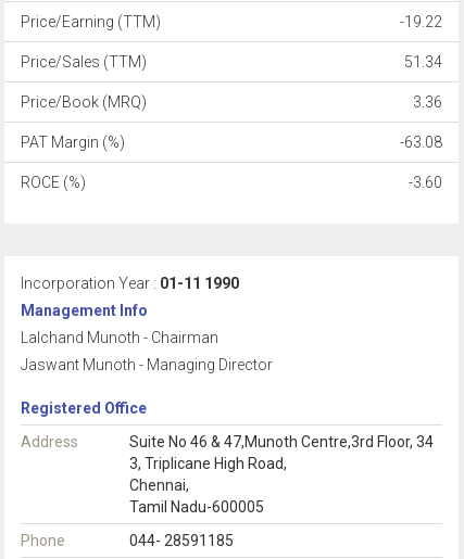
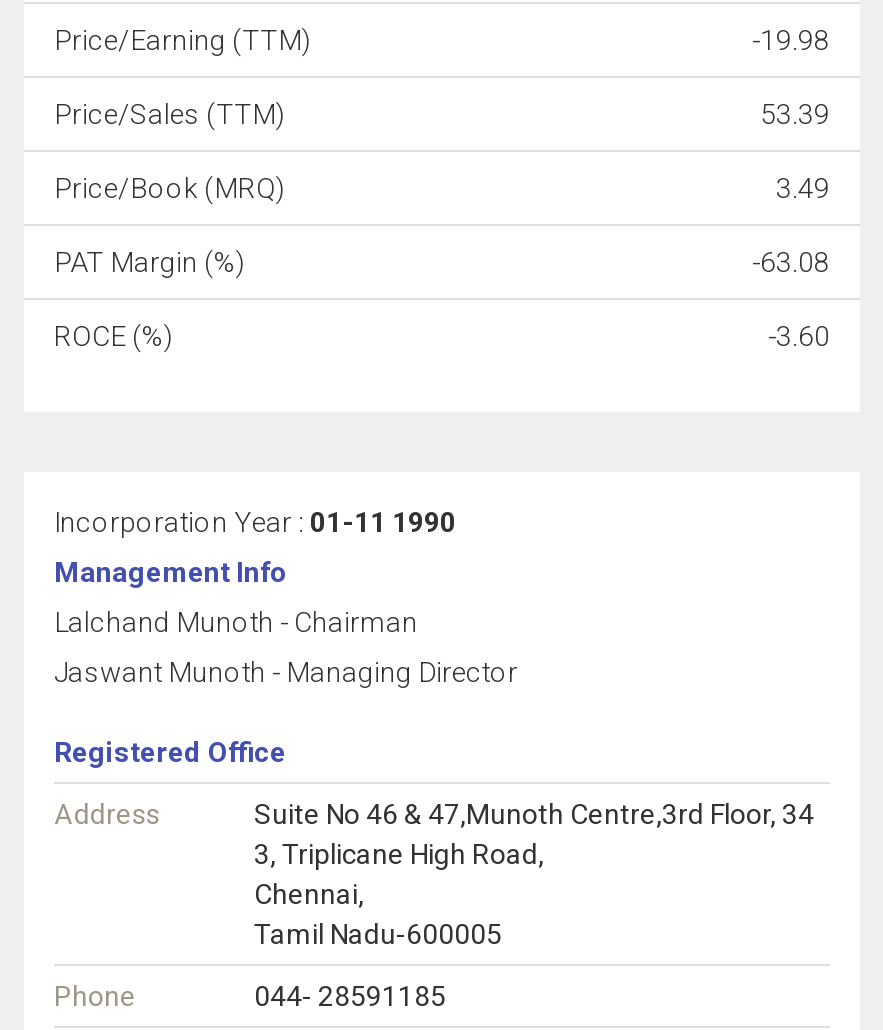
- -19.22
+ -19.98

- 51.34
+ 53.39

- 3.36
+ 3.49
